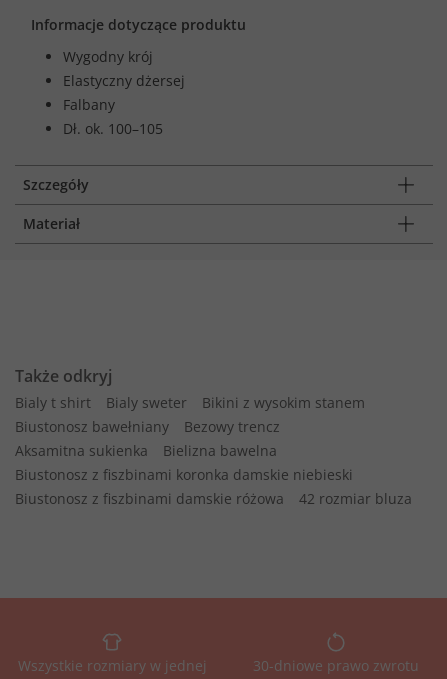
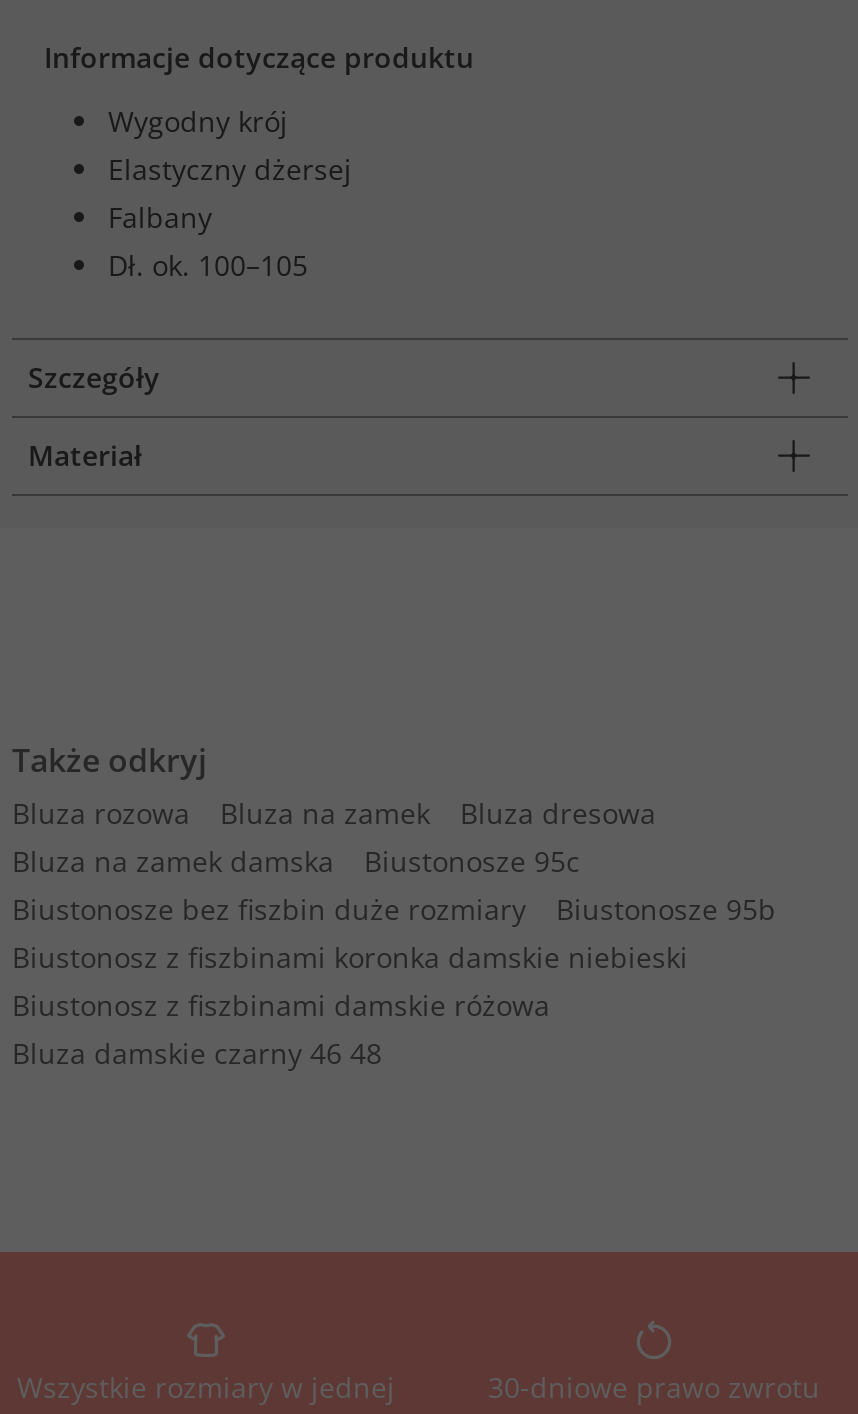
- Bialy t shirt
- Bialy sweter
- Bikini z wysokim stanem
- Biustonosz bawełniany
- Bezowy trencz
- Aksamitna sukienka
- Bielizna bawelna
+ Bluza rozowa
+ Bluza na zamek
+ Bluza dresowa
+ Bluza na zamek damska
+ Biustonosze 95c
+ Biustonosze bez fiszbin duże rozmiary
+ Biustonosze 95b

- 42 rozmiar bluza
+ Bluza damskie czarny 46 48
